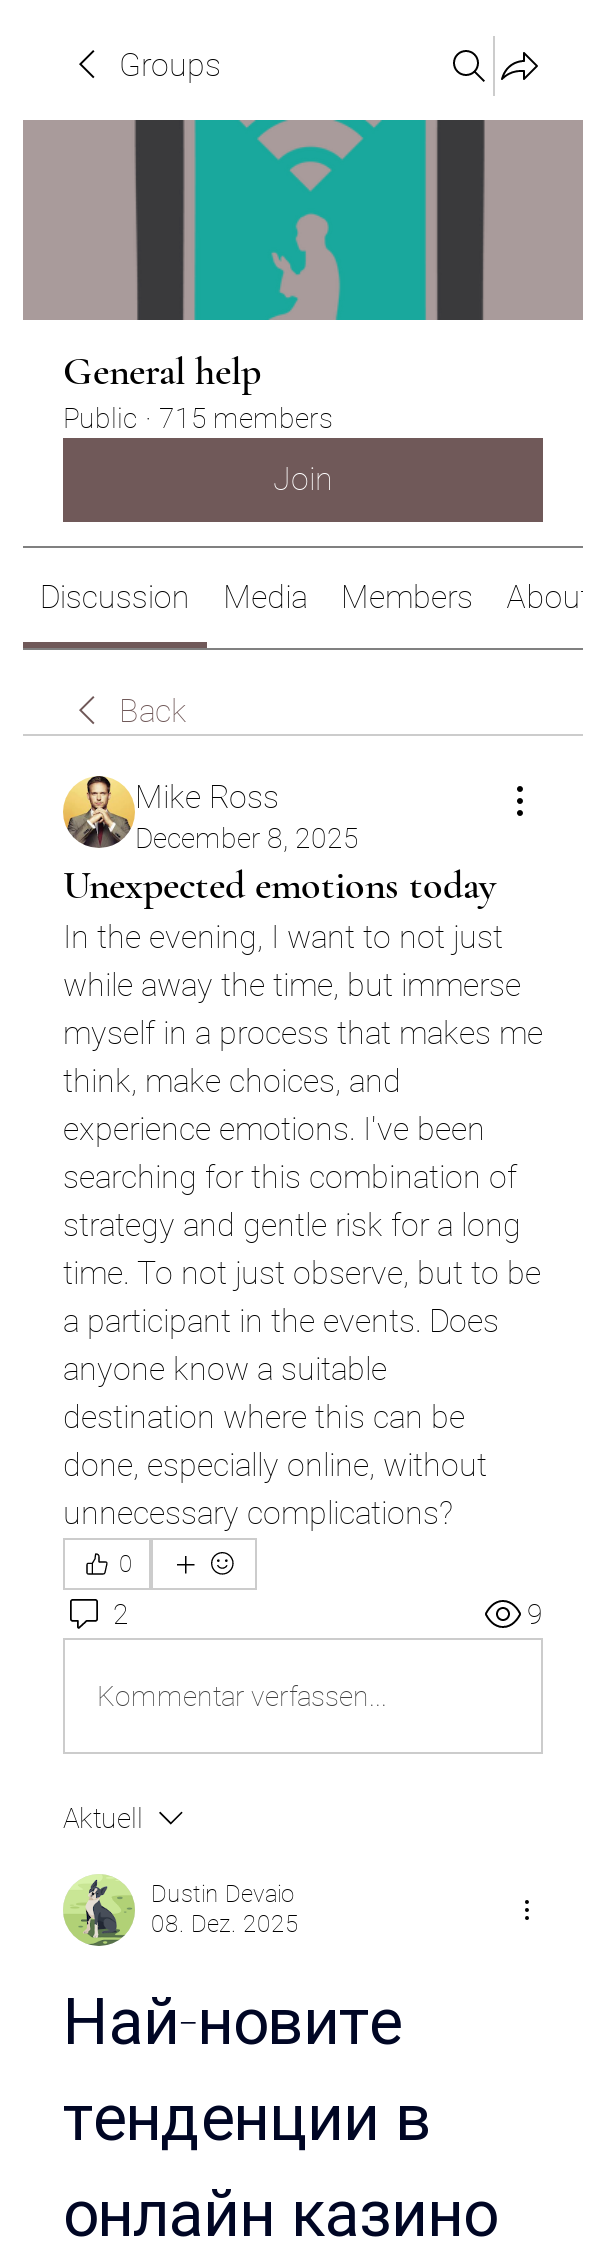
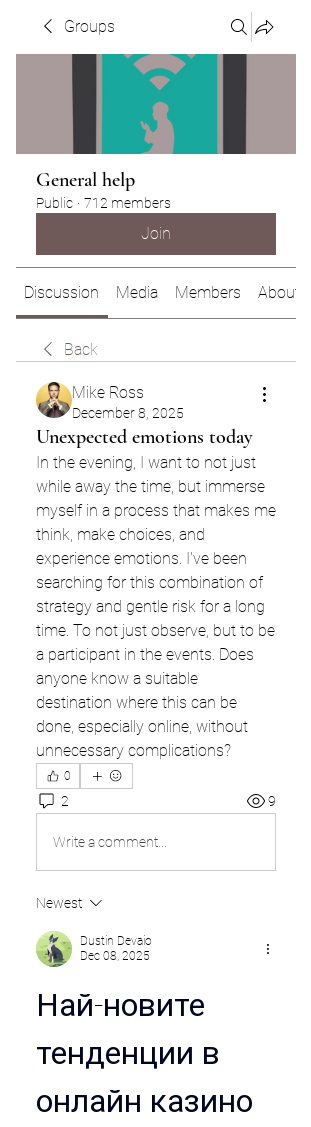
- Public · 715 members
+ Public · 712 members

- Kommentar verfassen...
+ Write a comment...

- Aktuell
+ Newest

- 08. Dez. 2025
+ Dec 08, 2025
